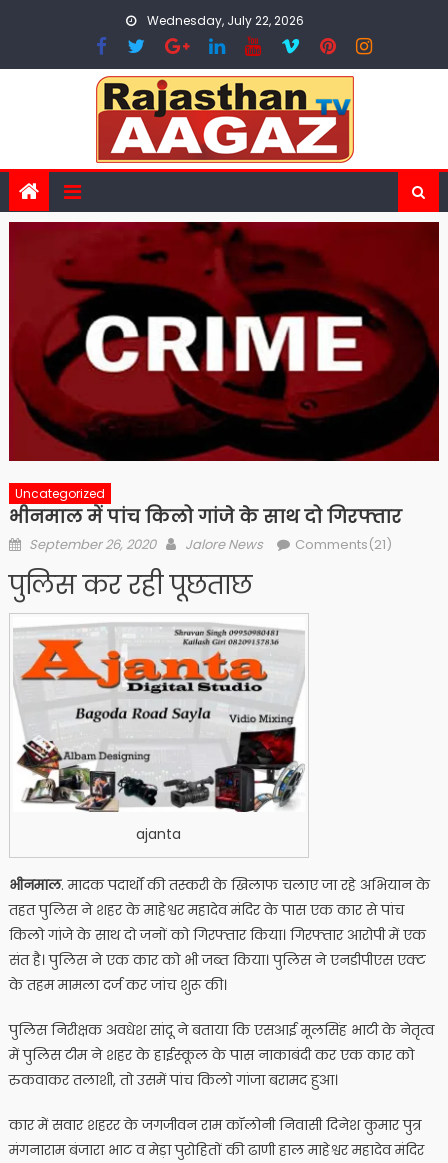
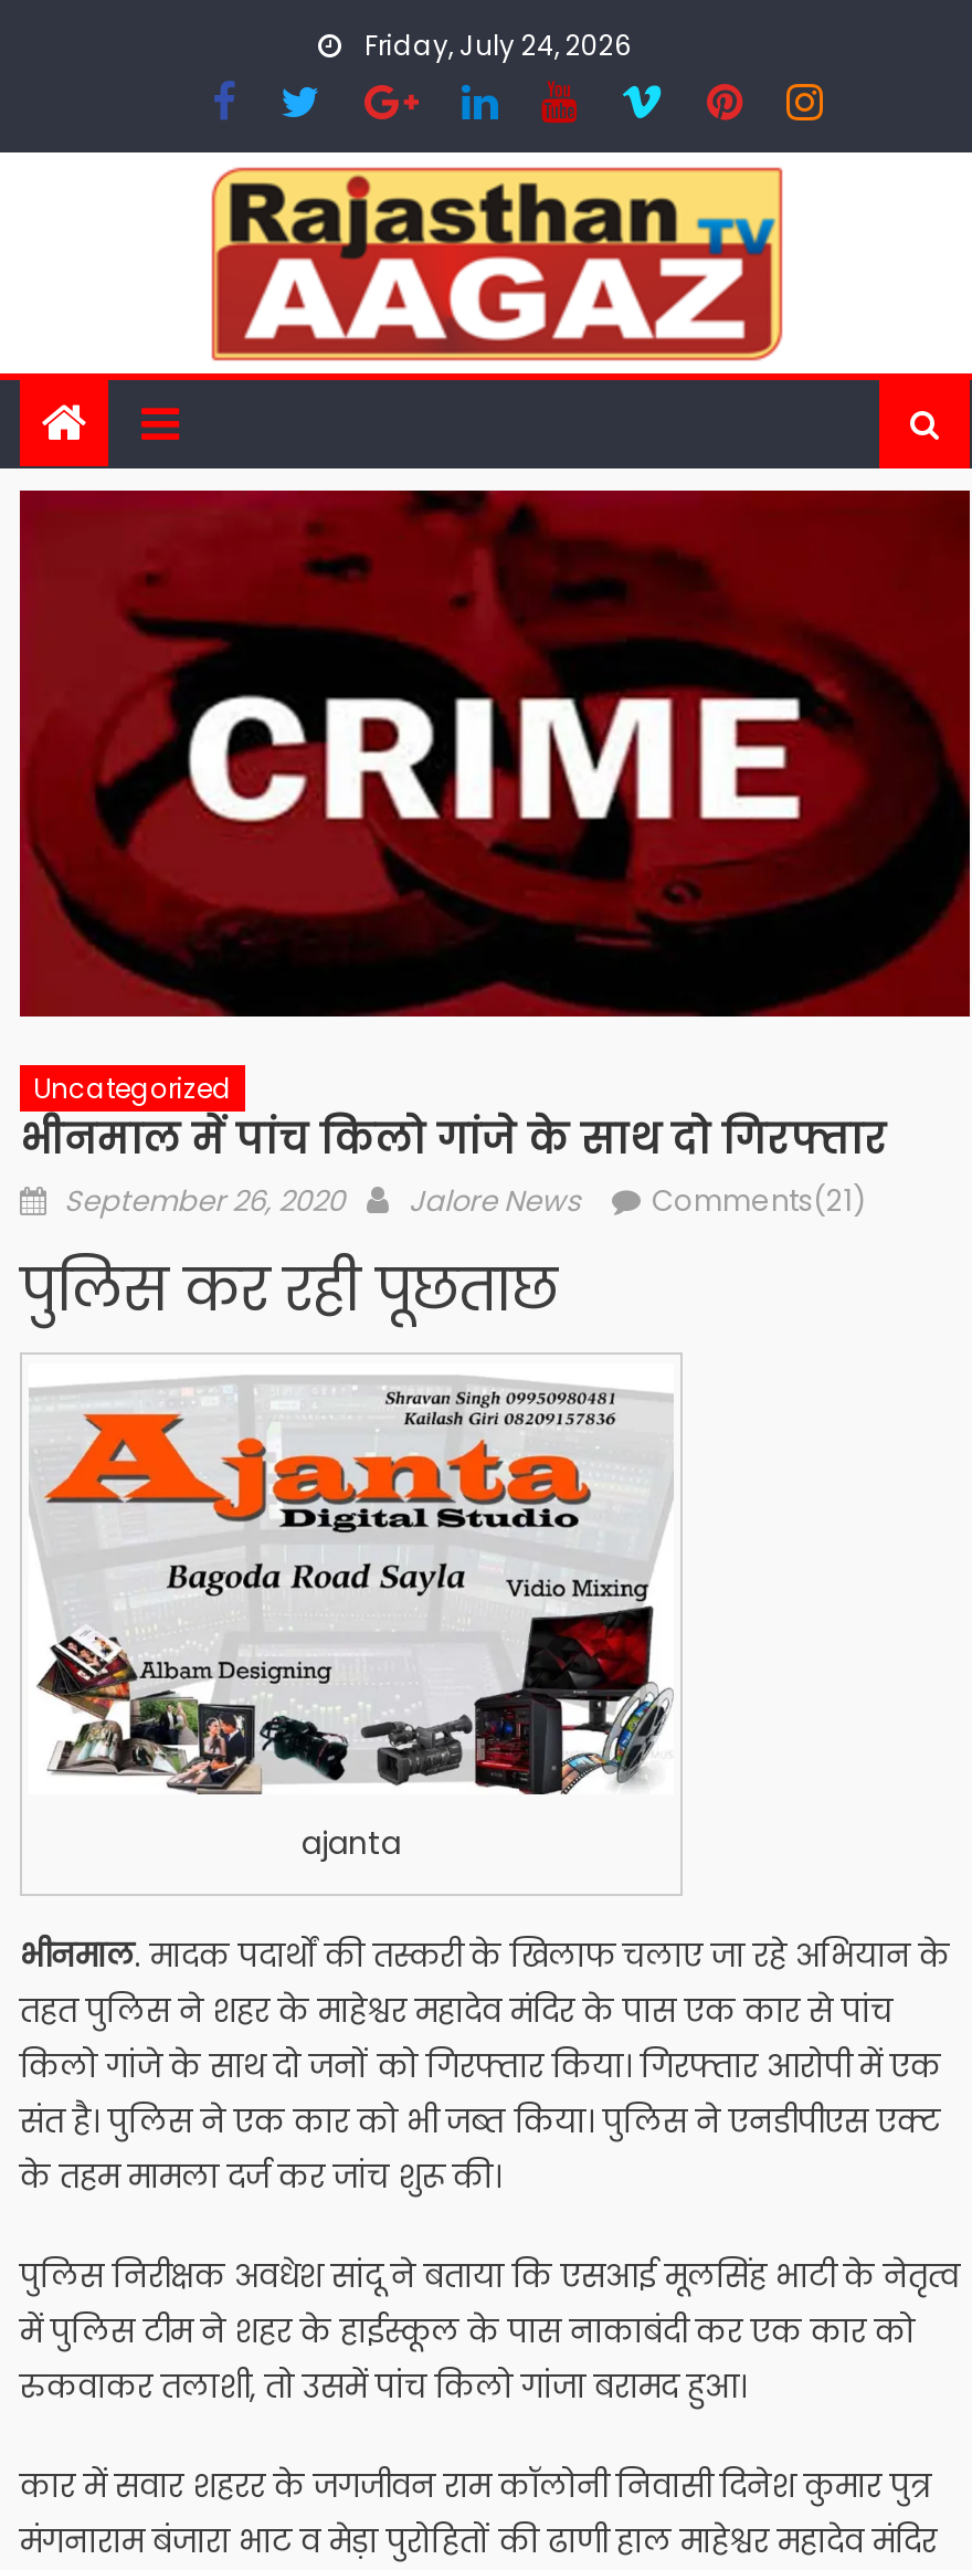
- Wednesday, July 22, 2026
+ Friday, July 24, 2026
